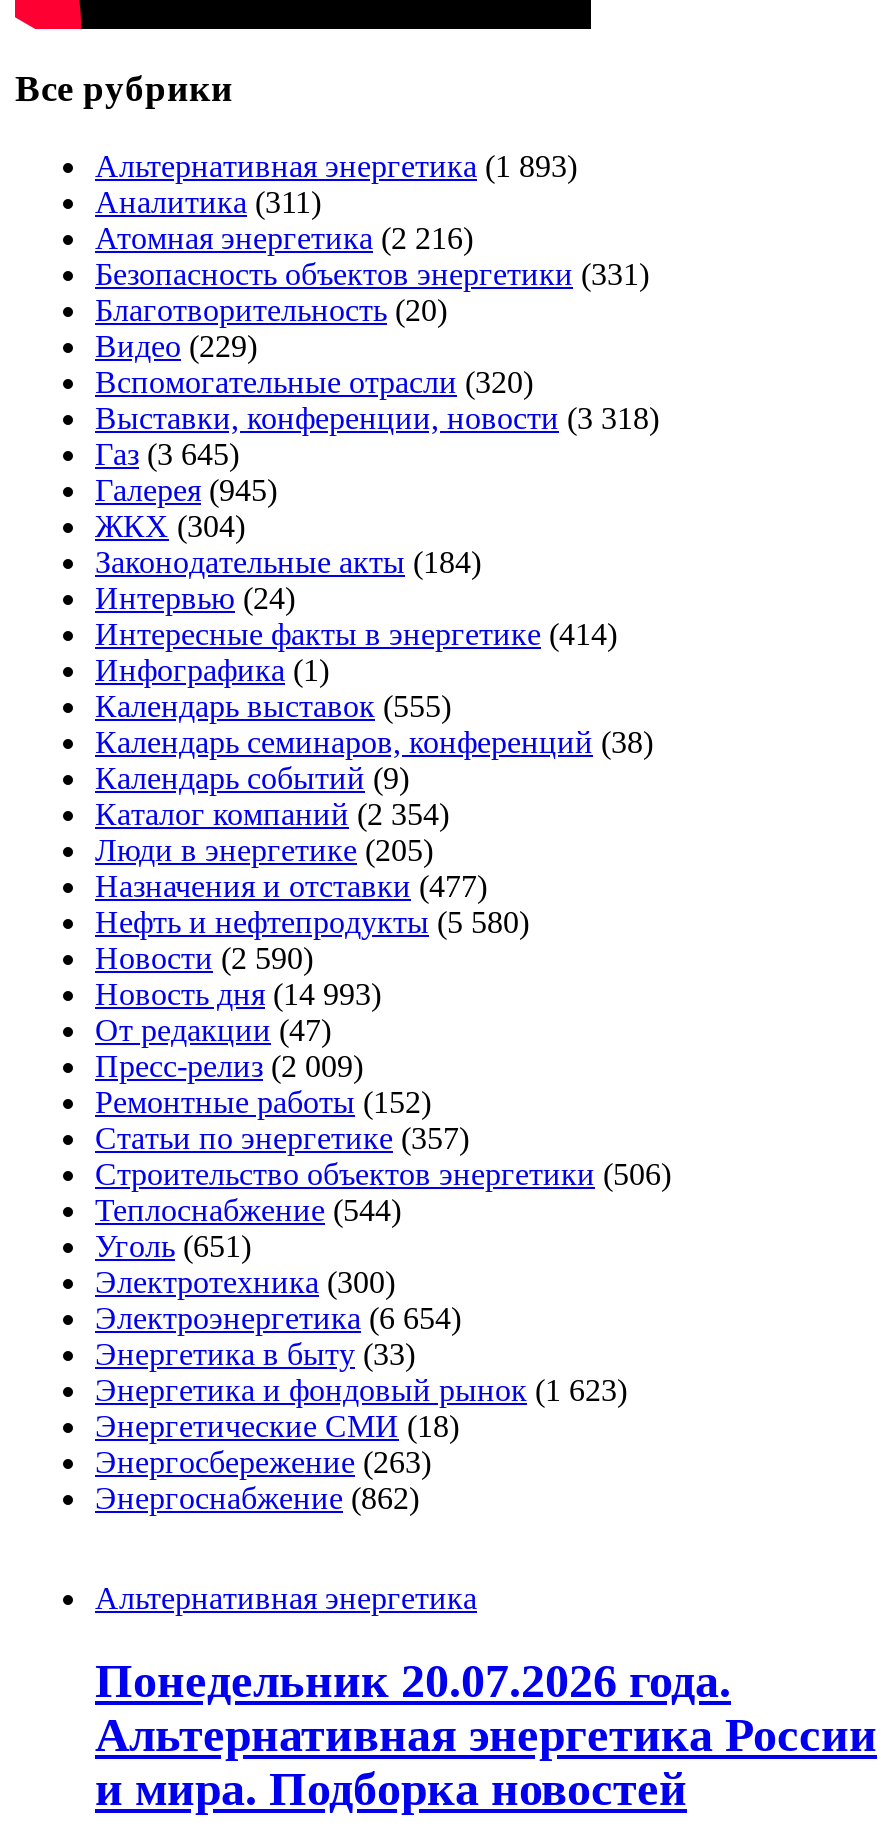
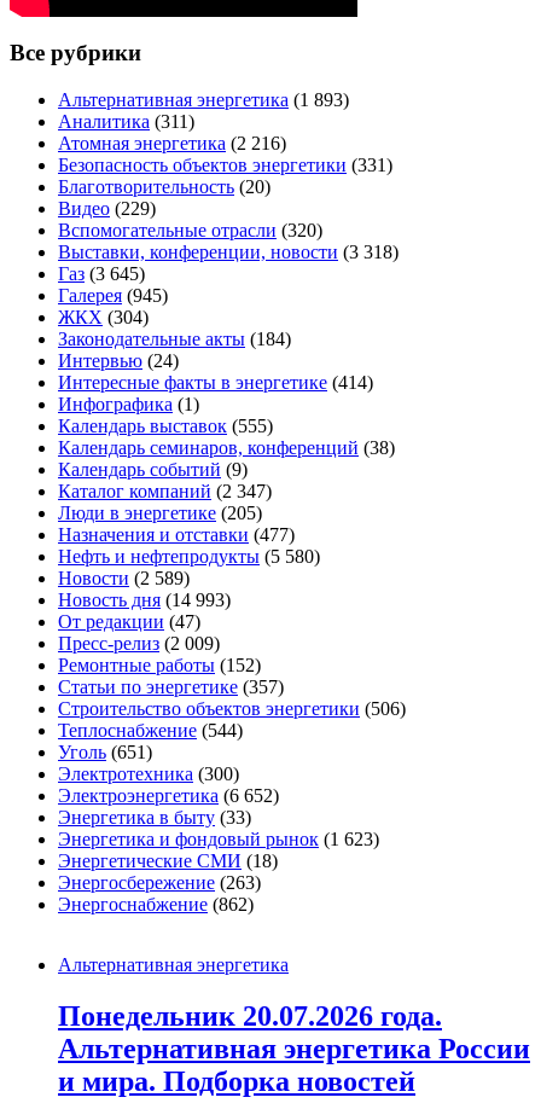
- Каталог компаний (2 354)
+ Каталог компаний (2 347)

- Новости (2 590)
+ Новости (2 589)

- Электроэнергетика (6 654)
+ Электроэнергетика (6 652)
